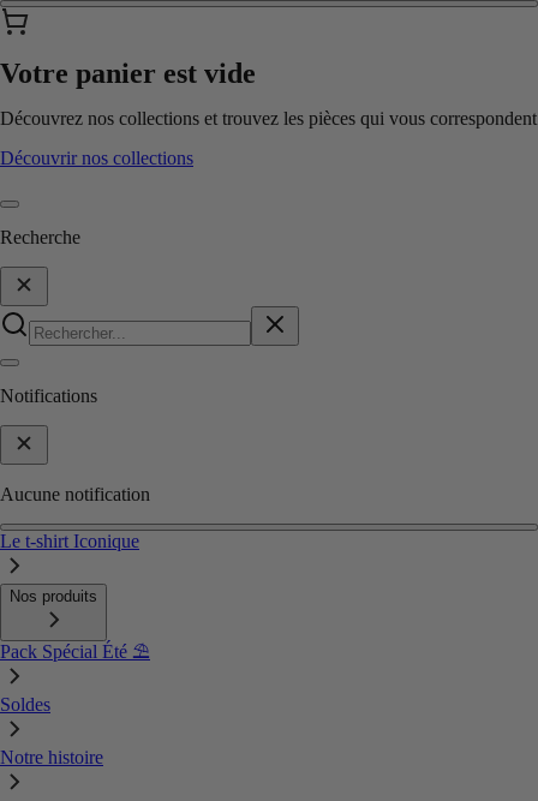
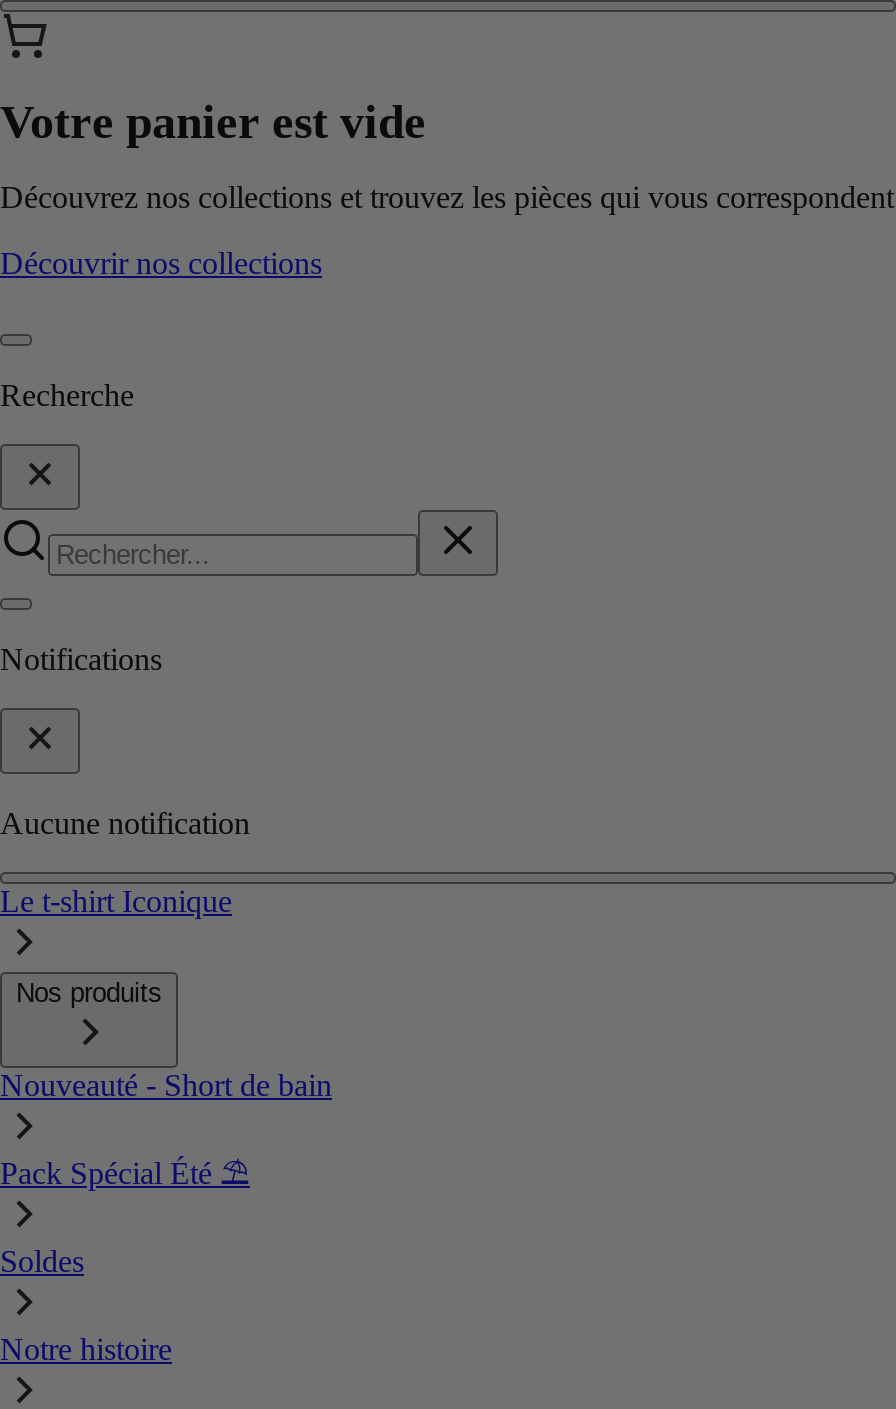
+ Nouveauté - Short de bain
